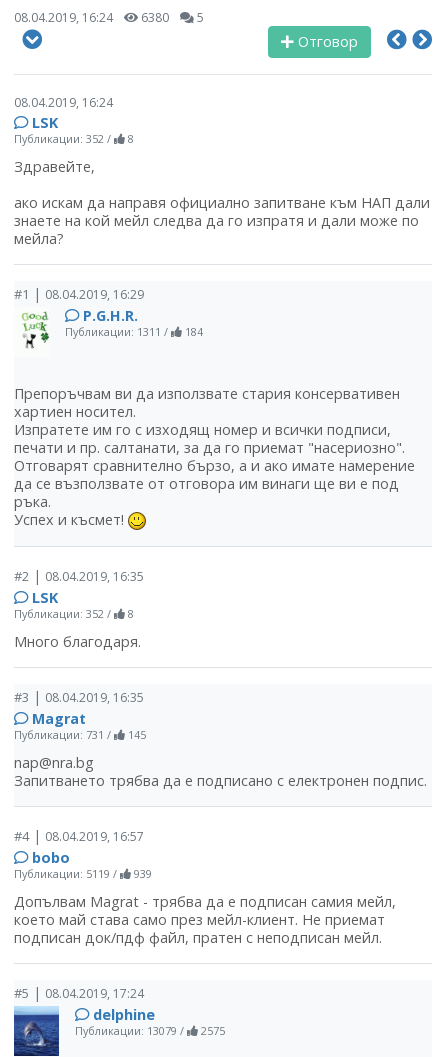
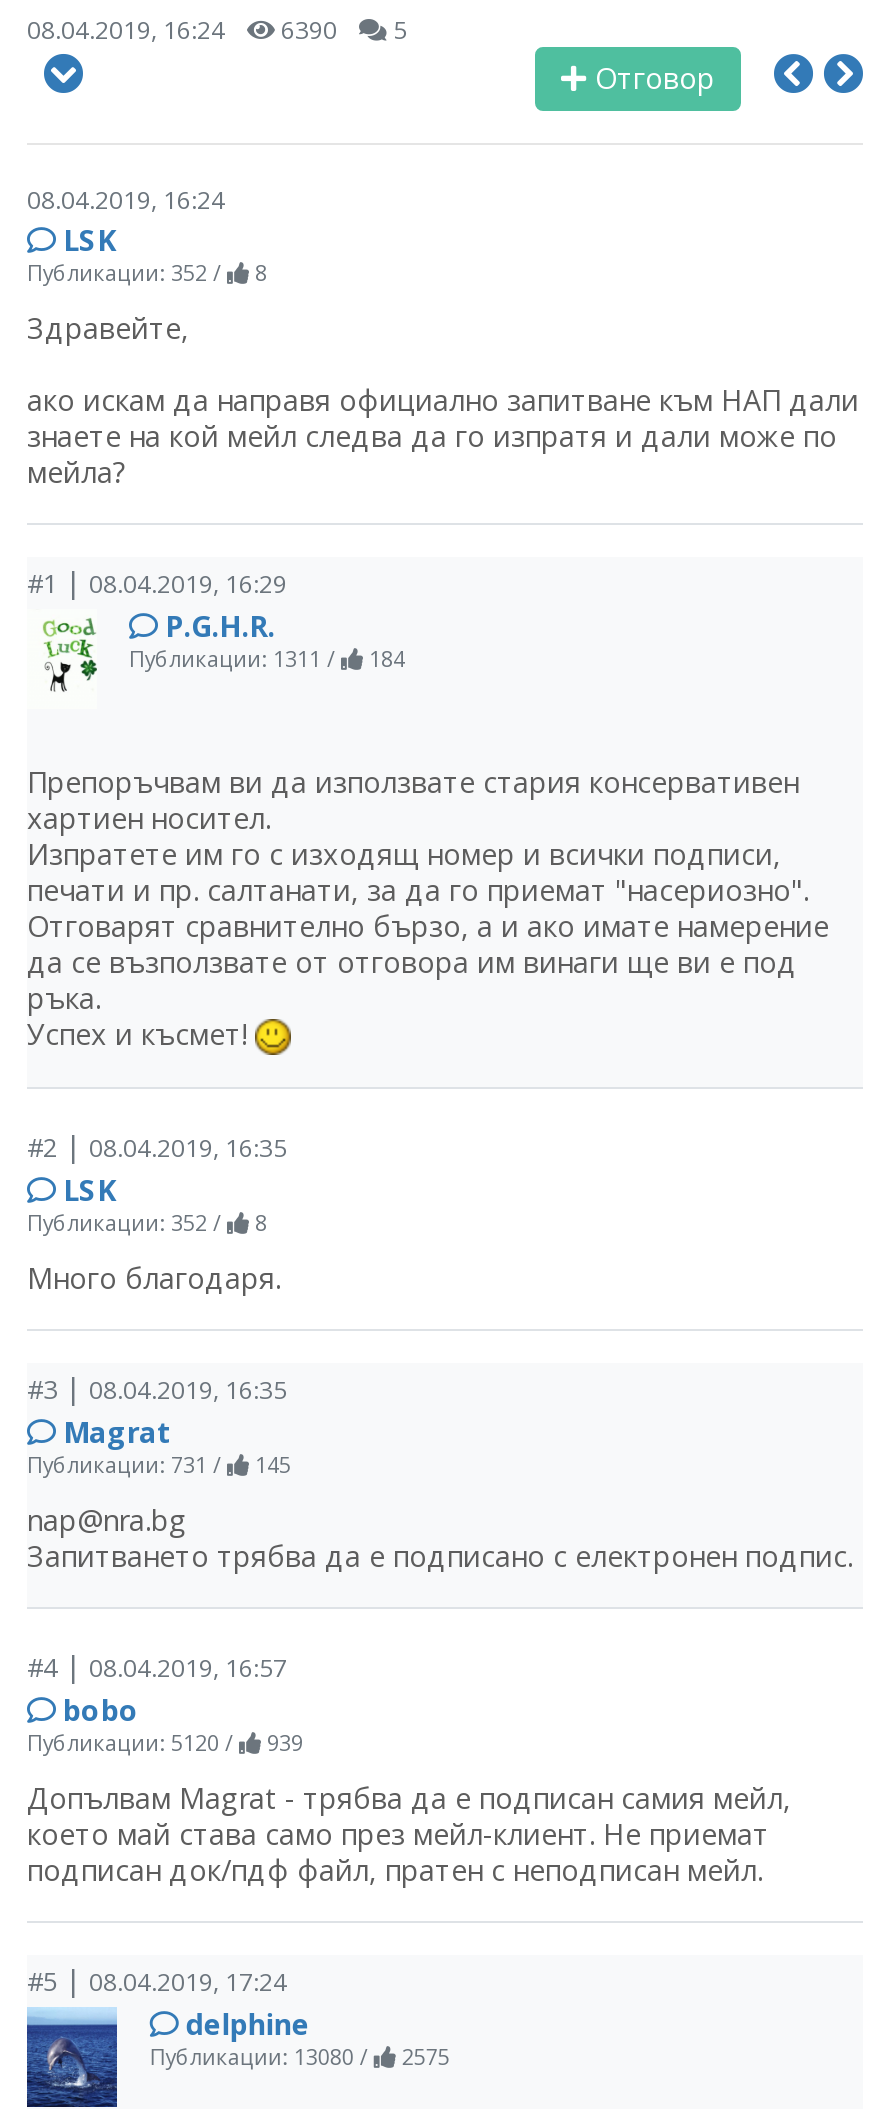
- 08.04.2019, 16:24 6380 5
+ 08.04.2019, 16:24 6390 5

- Публикации: 5119 / 939
+ Публикации: 5120 / 939

- Публикации: 13079 / 2575
+ Публикации: 13080 / 2575
